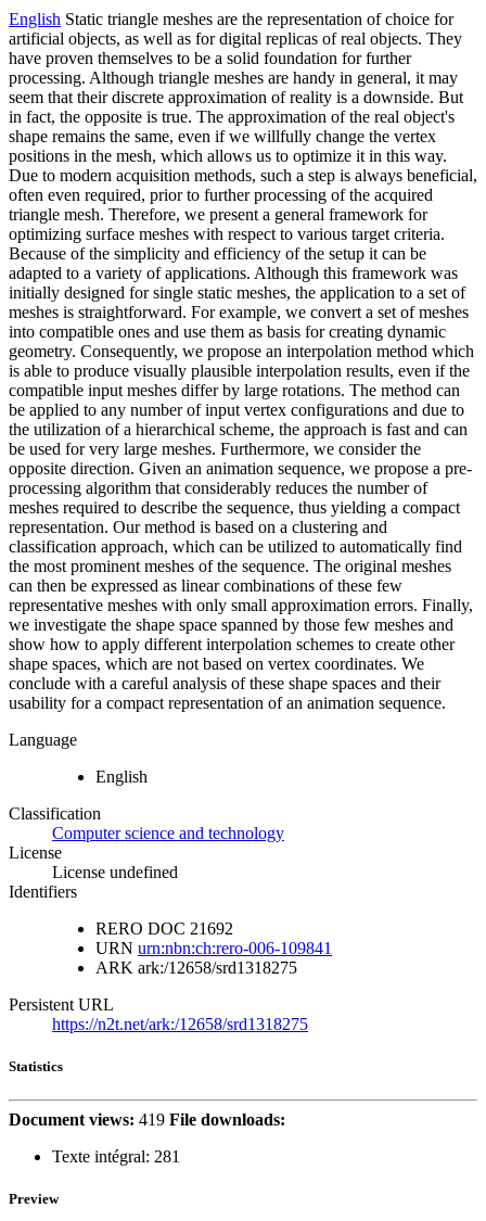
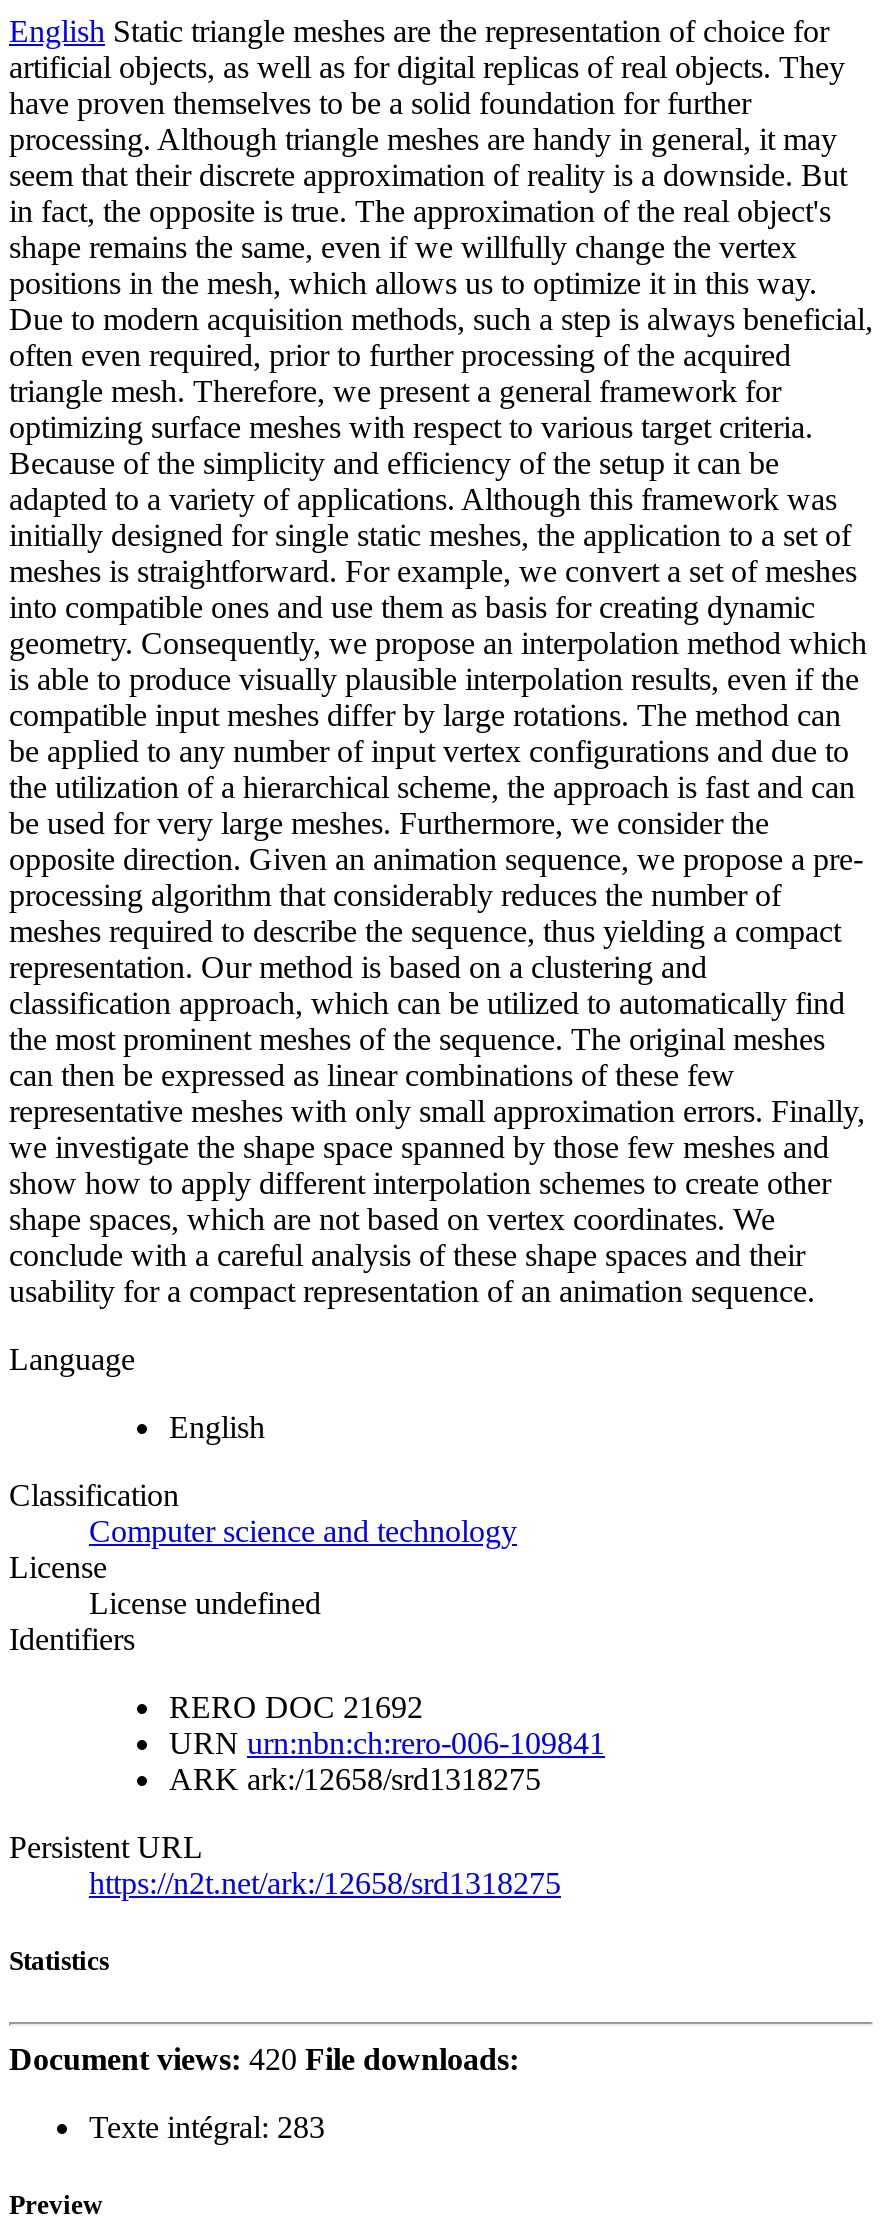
- Document views: 419 File downloads:
+ Document views: 420 File downloads:

- Texte intégral: 281
+ Texte intégral: 283
